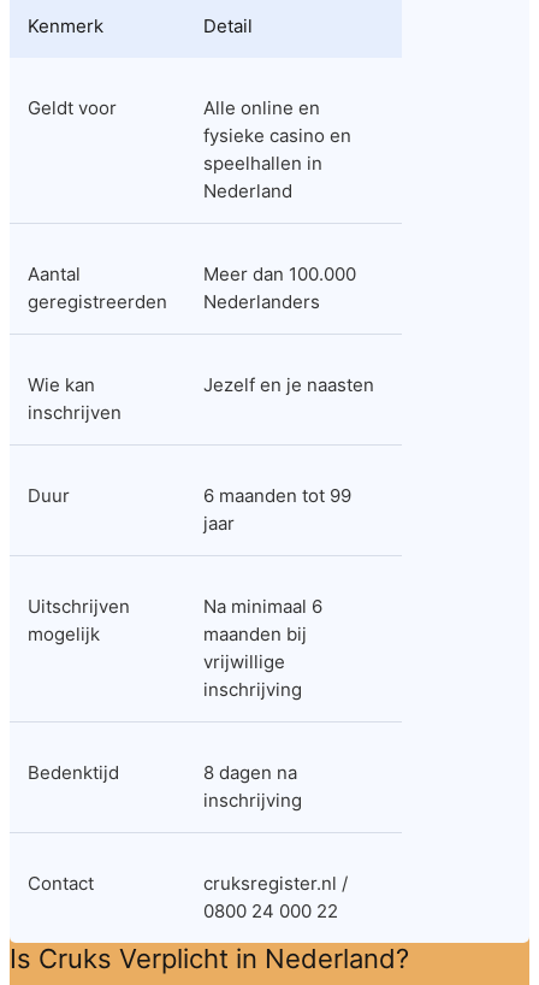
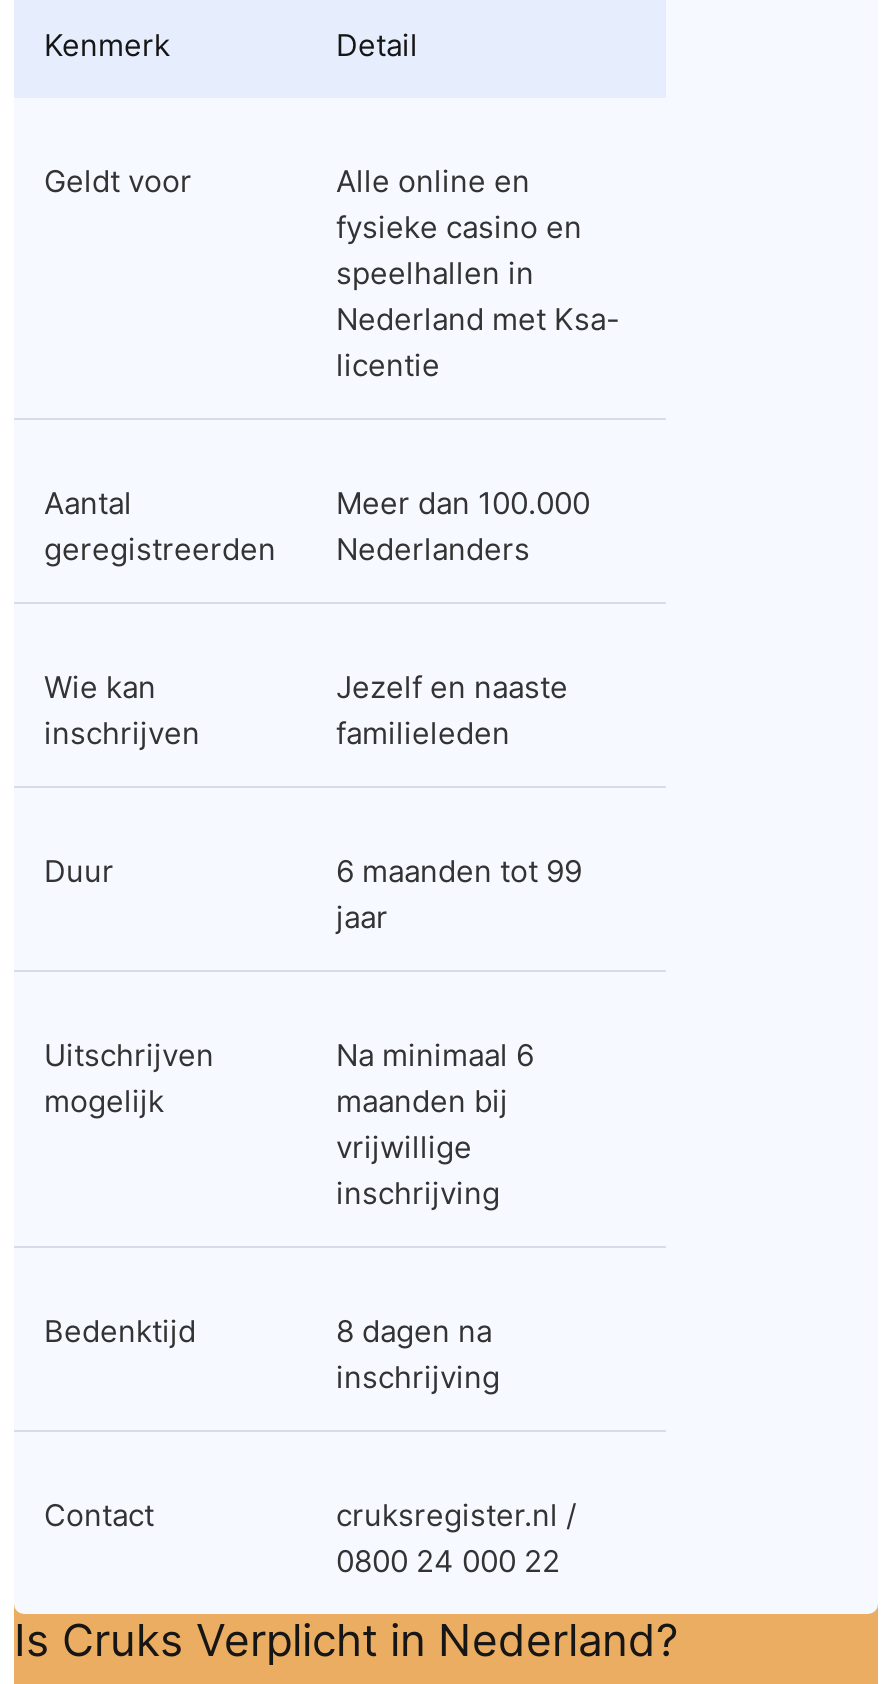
- Nederland
+ Nederland met Ksa-
+ licentie

- Jezelf en je naasten
+ Jezelf en naaste
+ familieleden
